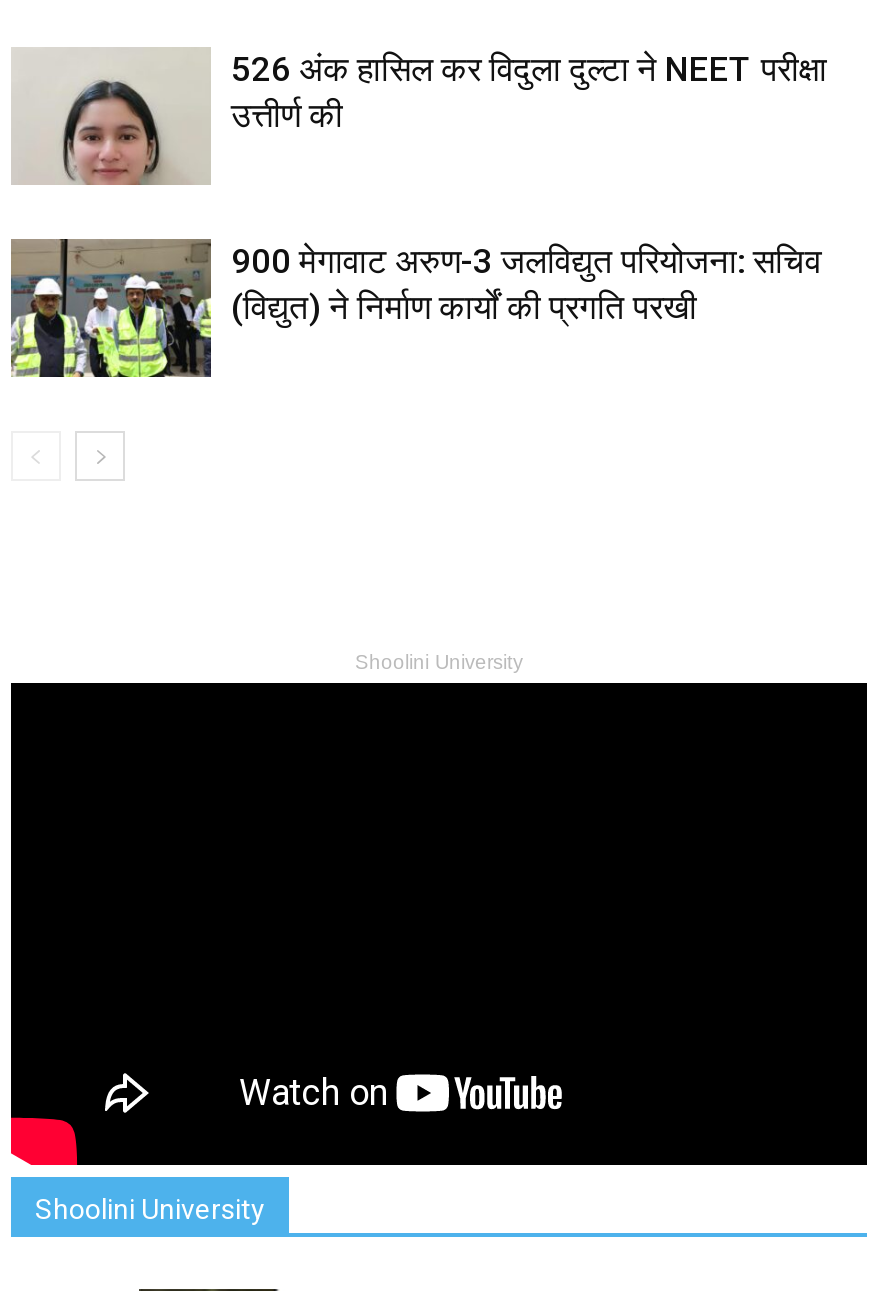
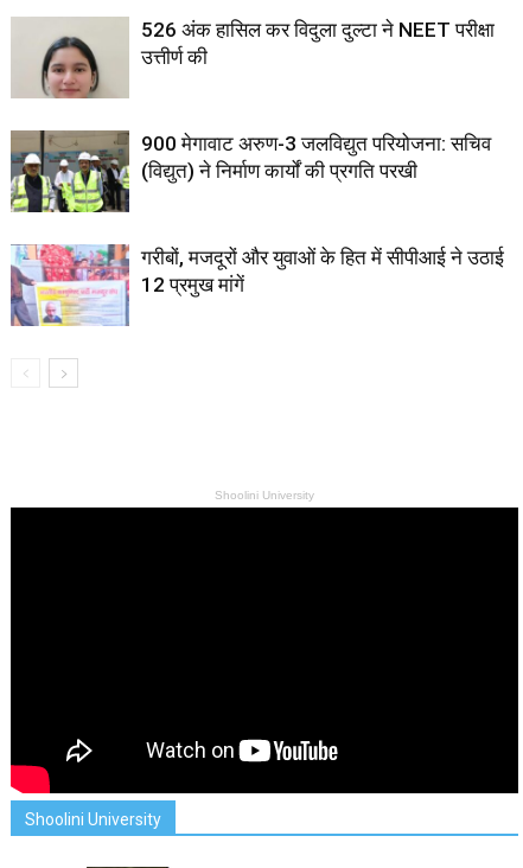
+ [image]
+ गरीबों, मजदूरों और युवाओं के हित में सीपीआई ने उठाई
+ 12 प्रमुख मांगें
